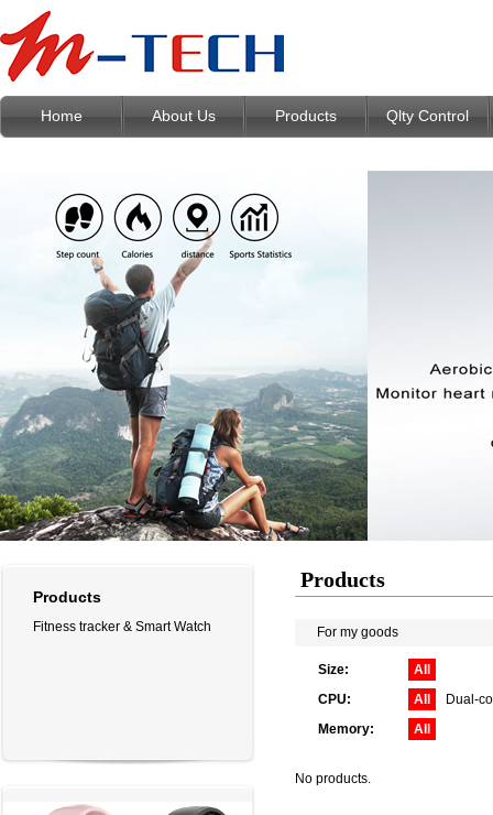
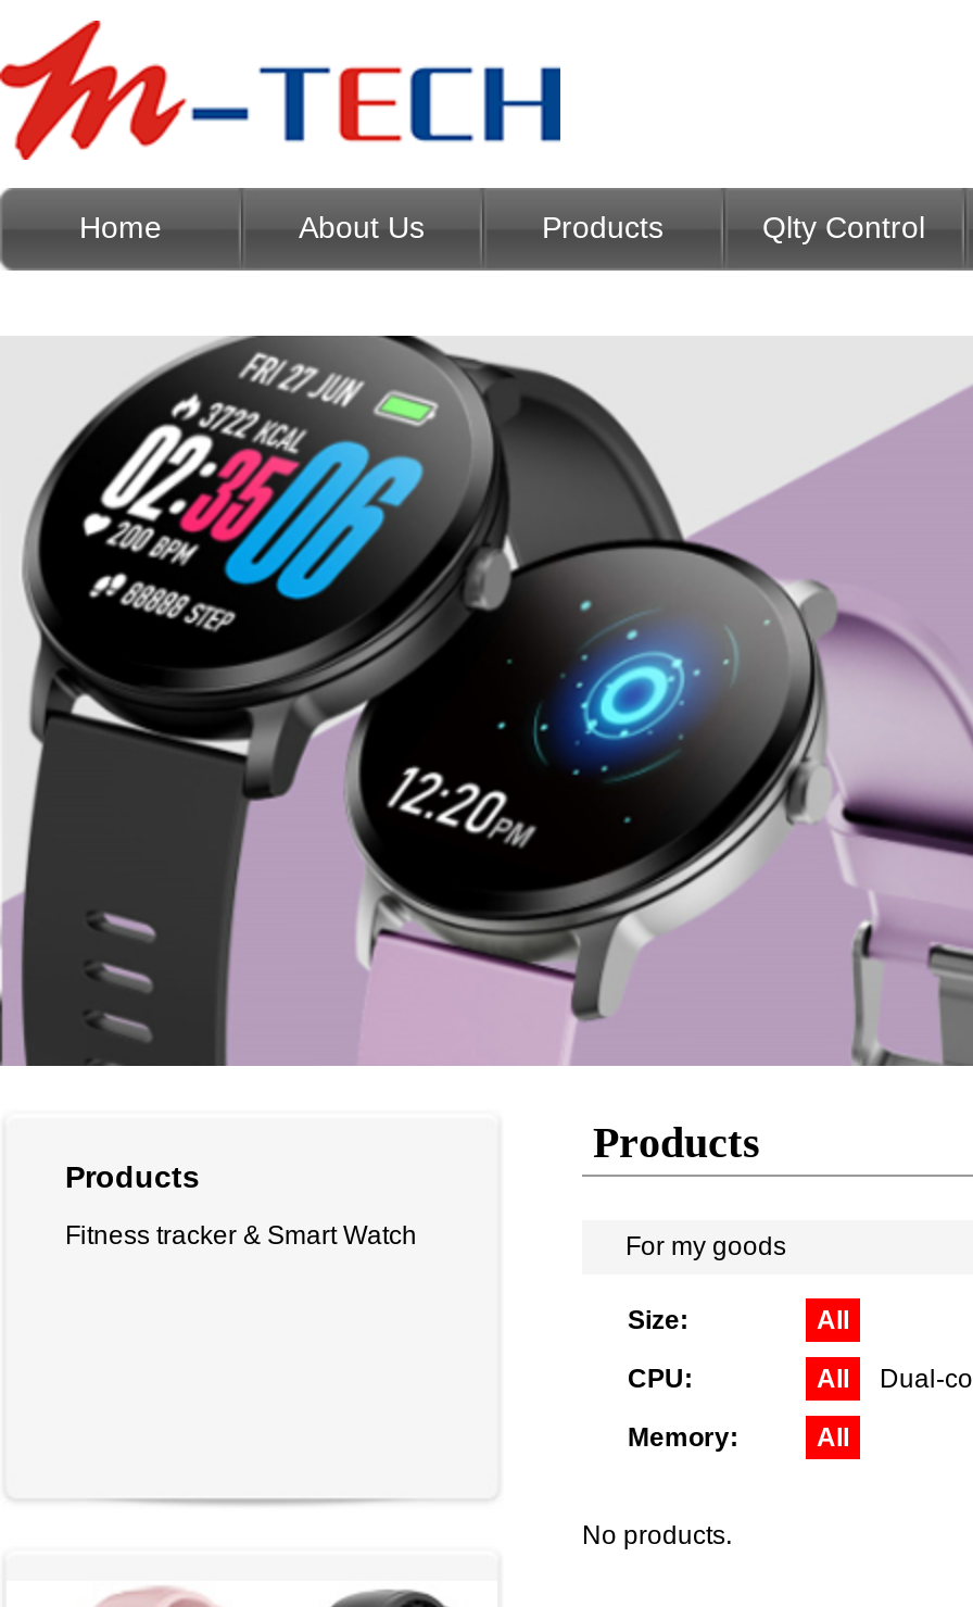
- [image]
+ [image]
